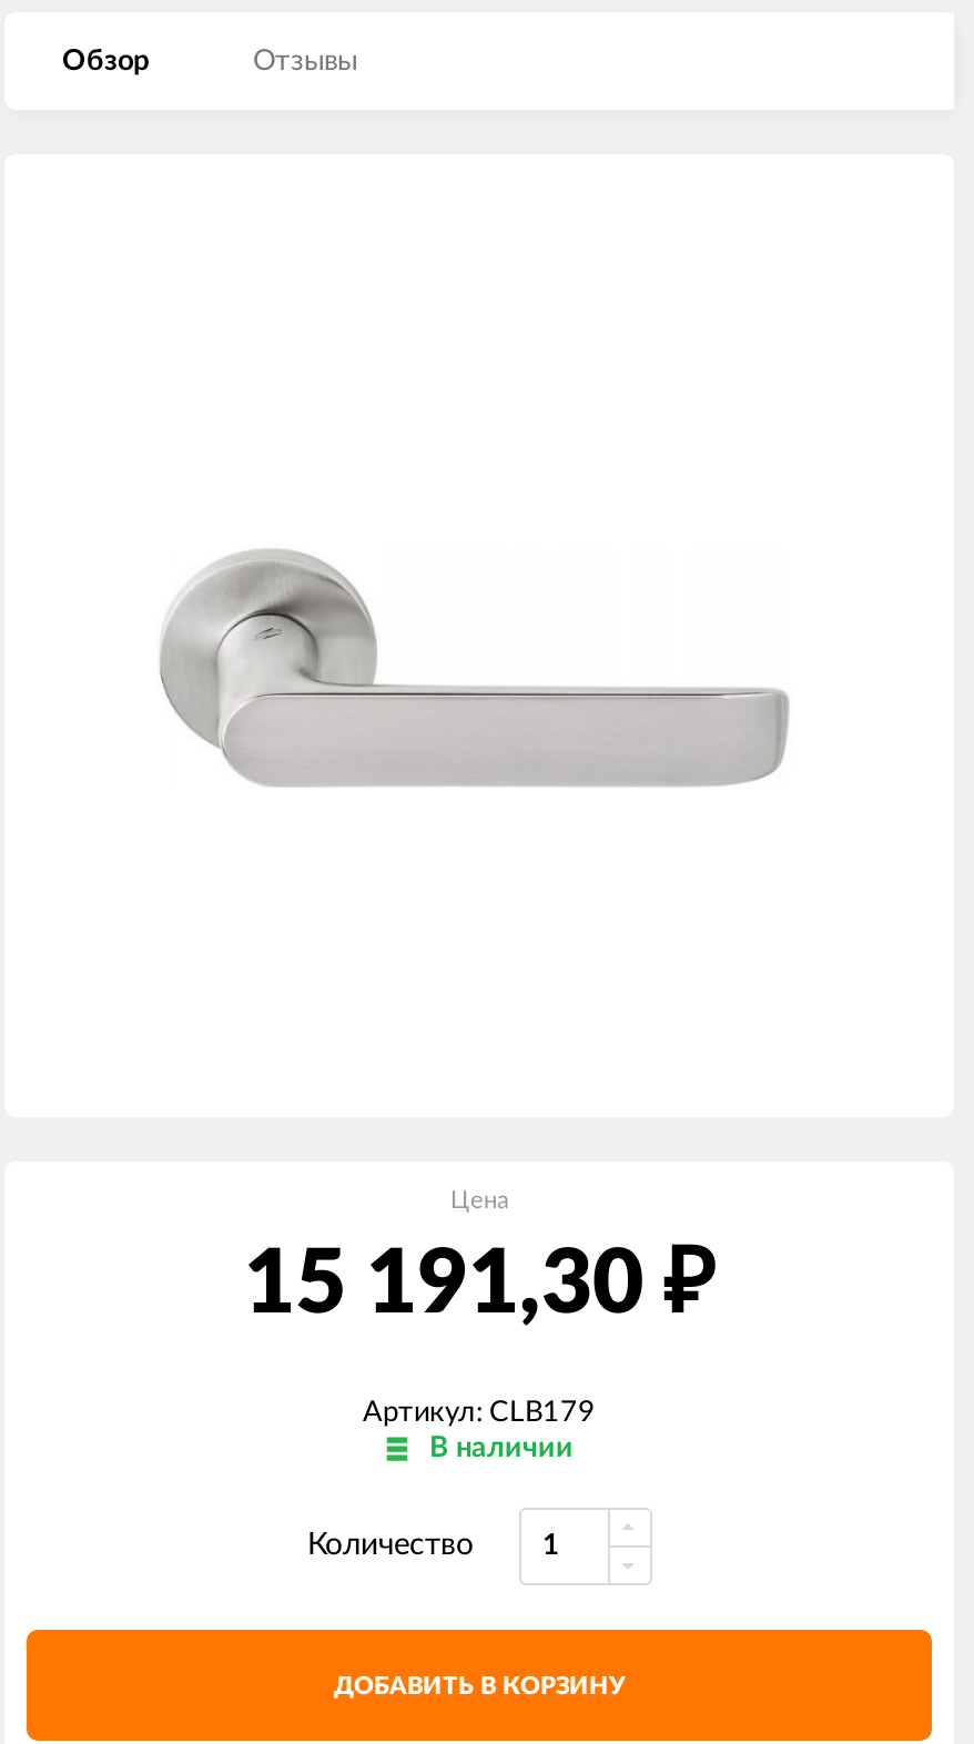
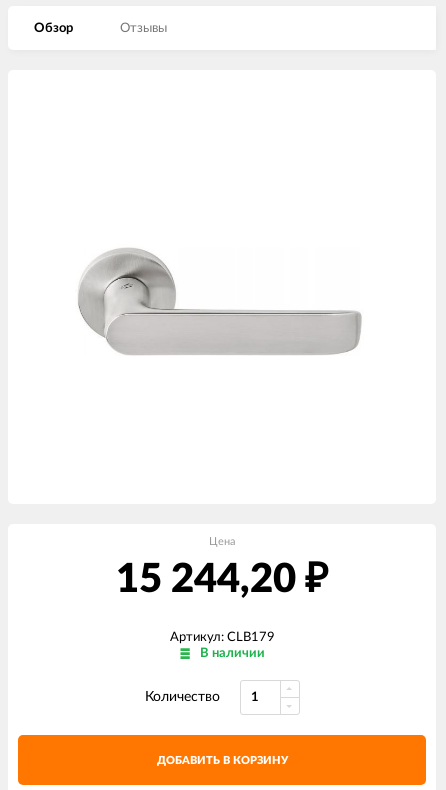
- 15 191,30 ₽
+ 15 244,20 ₽
